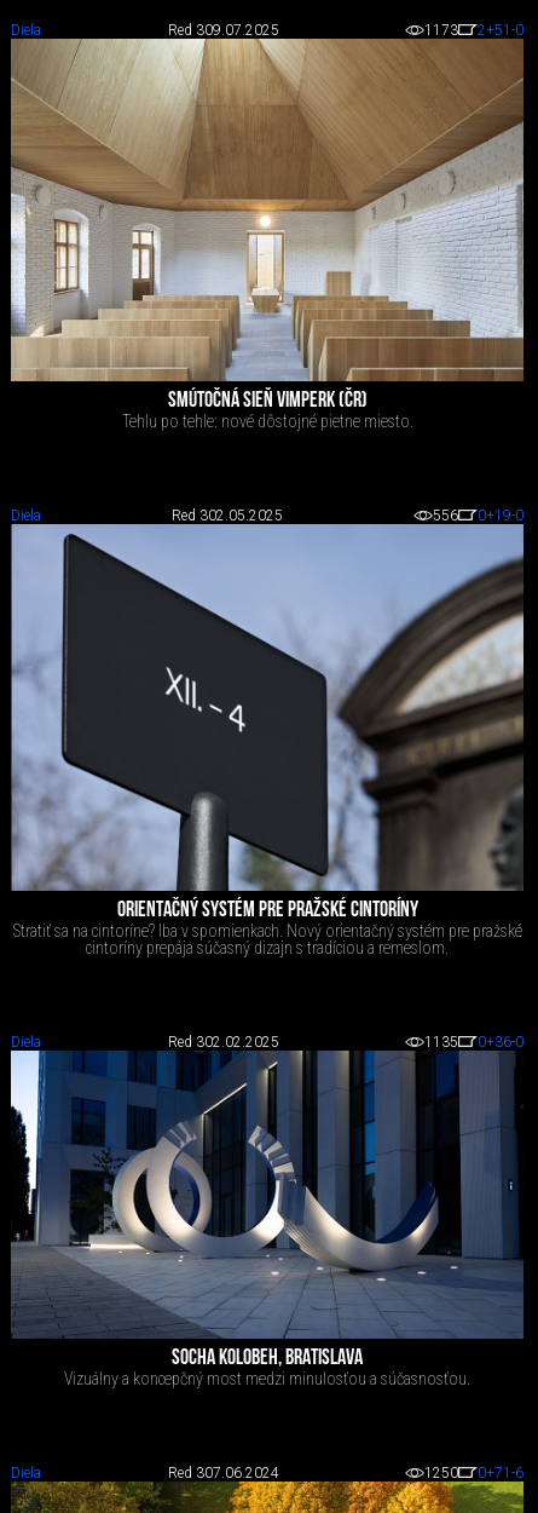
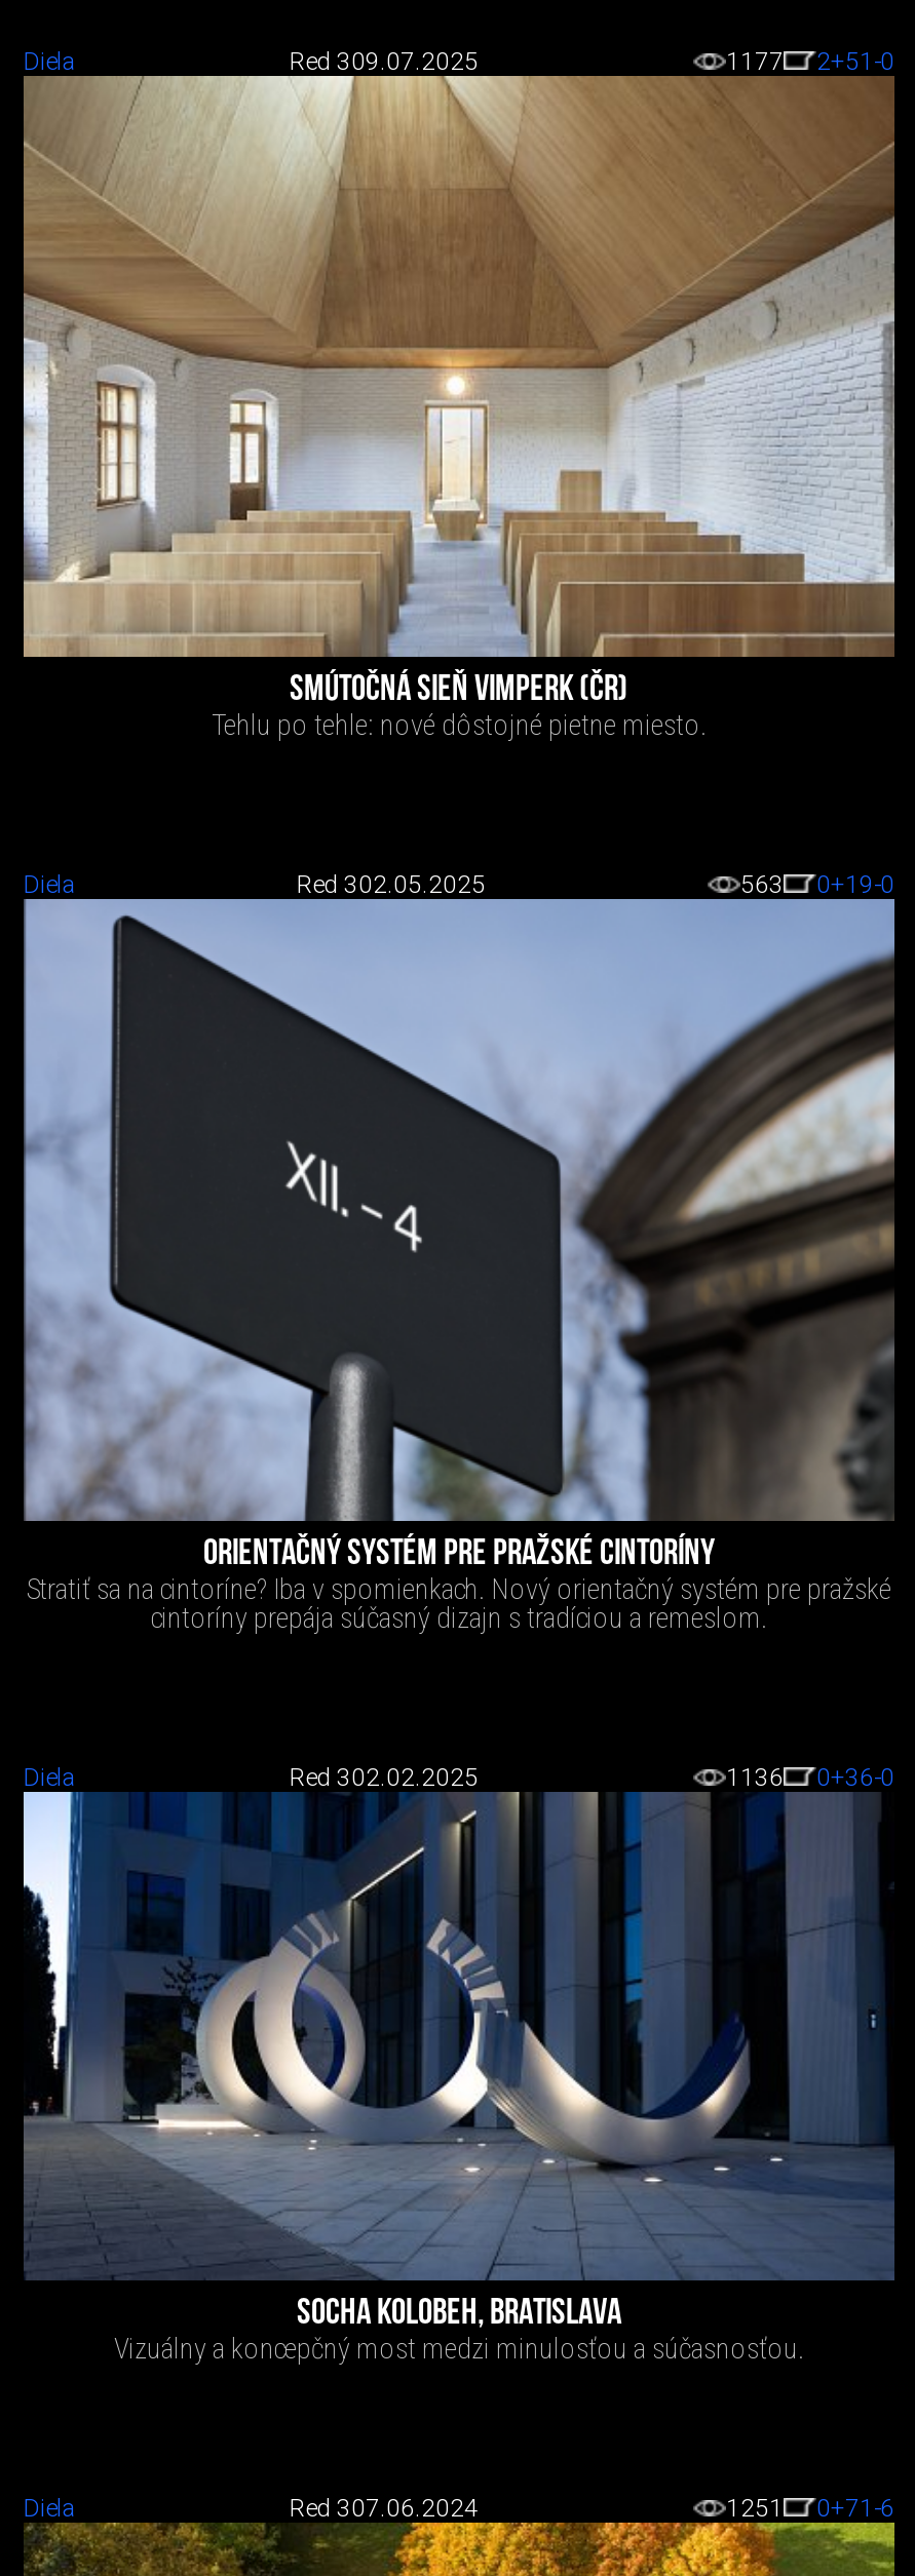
- 1173 2+51 -0
+ 1177 2+51 -0

- 556 0+19-0
+ 563 0+19-0

- 1135 0+36-0
+ 1136 0+36-0

- 1250 0+71 -6
+ 1251 0+71 -6
